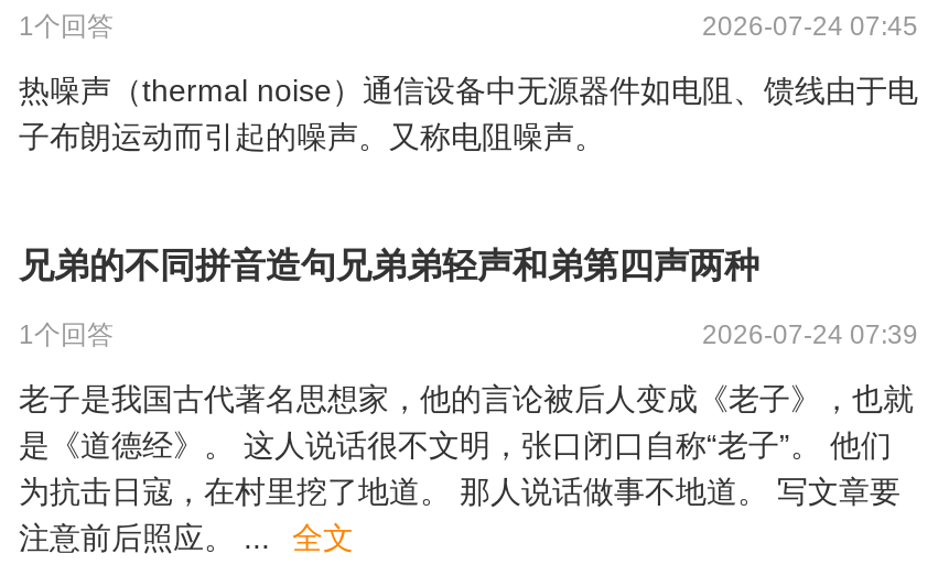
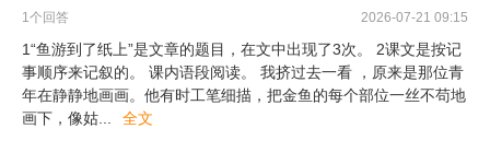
- 2026-07-24 07:45
- 热噪声（thermal noise）通信设备中无源器件如电阻、馈线由于电
- 子布朗运动而引起的噪声。又称电阻噪声。
- 兄弟的不同拼音造句兄弟弟轻声和弟第四声两种
- 1个回答
- 2026-07-24 07:39
- 老子是我国古代著名思想家，他的言论被后人变成《老子》，也就
- 是《道德经》。 这人说话很不文明，张口闭口自称“老子”。 他们
- 为抗击日寇，在村里挖了地道。 那人说话做事不地道。 写文章要
- 注意前后照应。...
+ 2026-07-21 09:15
+ 1“鱼游到了纸上”是文章的题目，在文中出现了3次。 2课文是按记
+ 事顺序来记叙的。 课内语段阅读。 我挤过去一看 ，原来是那位青
+ 年在静静地画画。他有时工笔细描，把金鱼的每个部位一丝不苟地
+ 画下，像姑...
